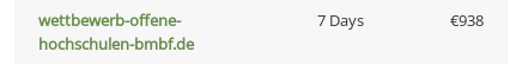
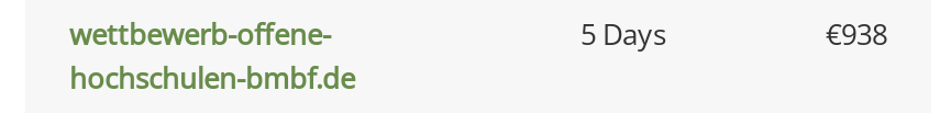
- 7 Days
+ 5 Days
